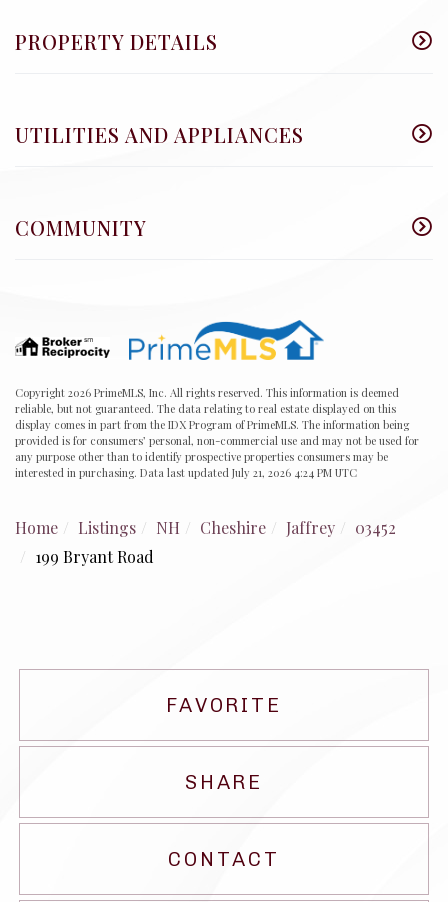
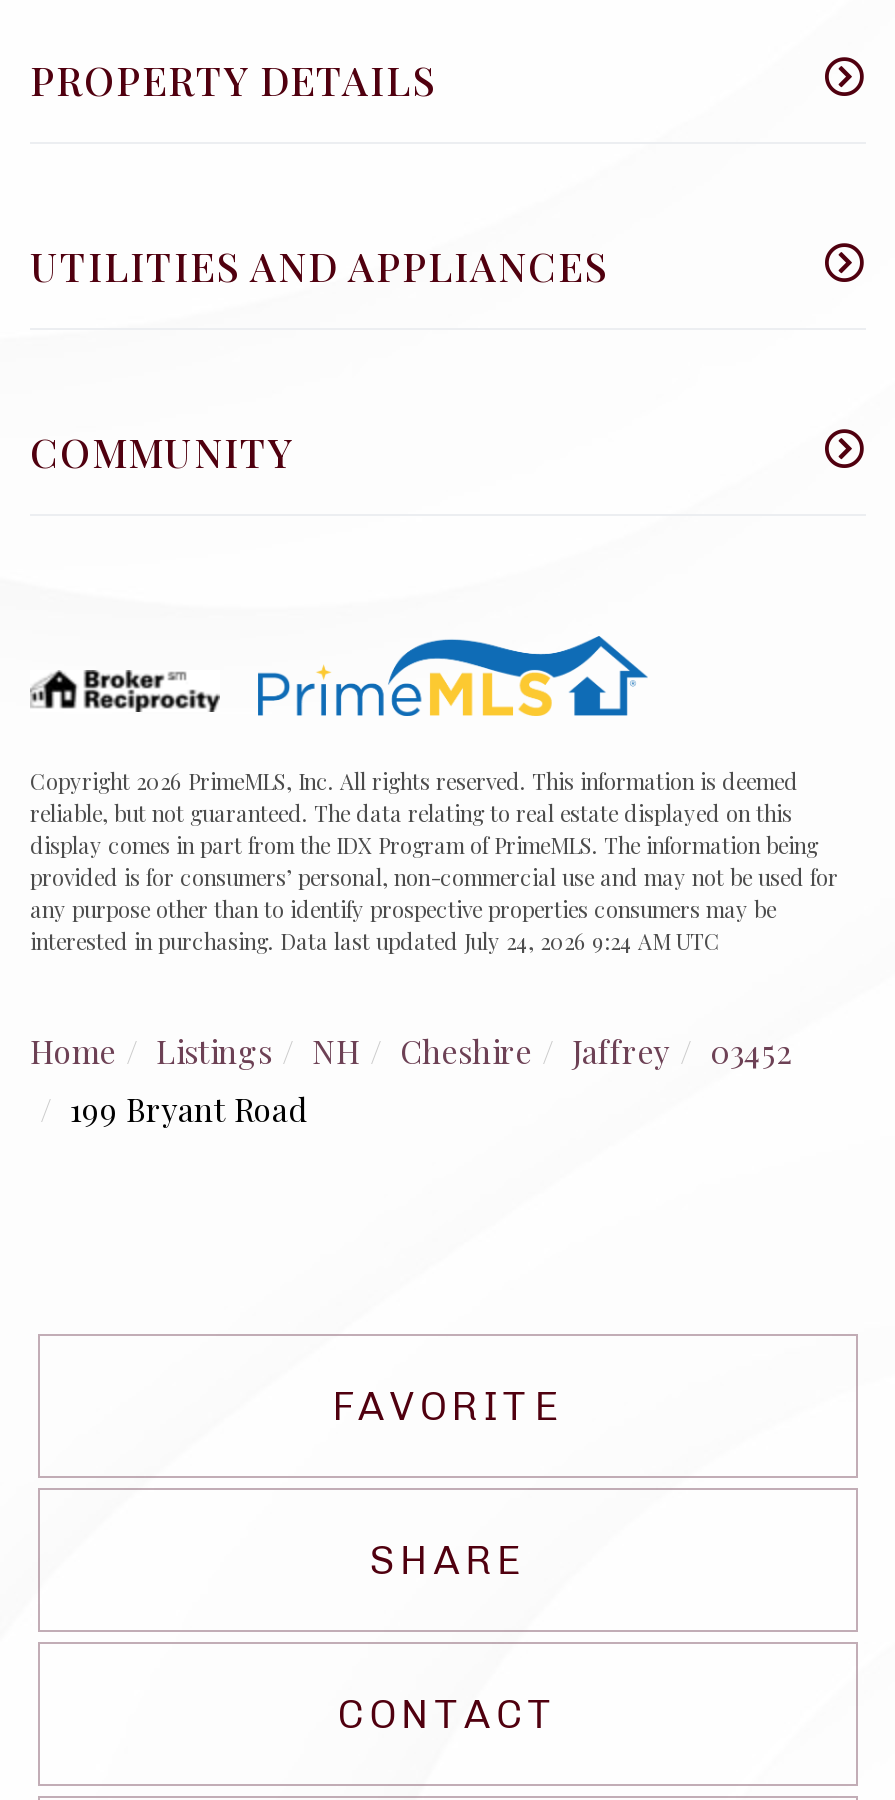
- interested in purchasing. Data last updated July 21, 2026 4:24 PM UTC
+ interested in purchasing. Data last updated July 24, 2026 9:24 AM UTC
